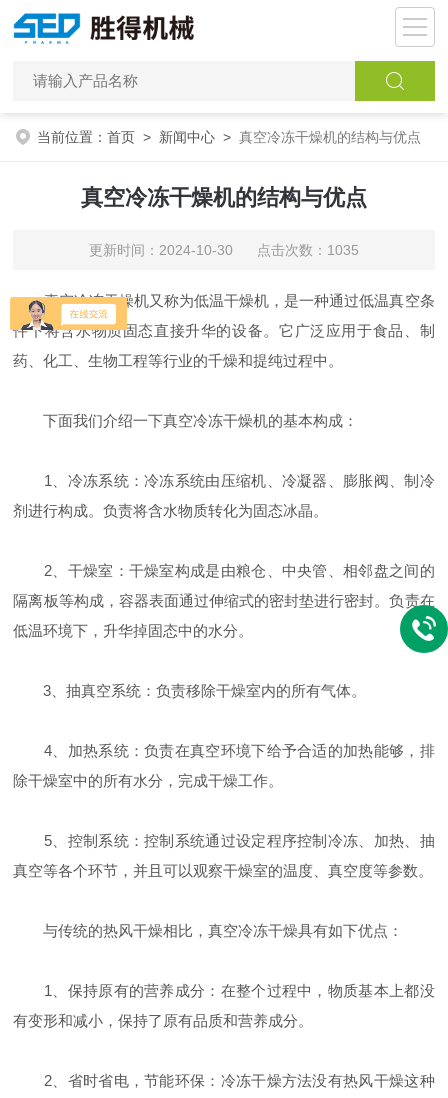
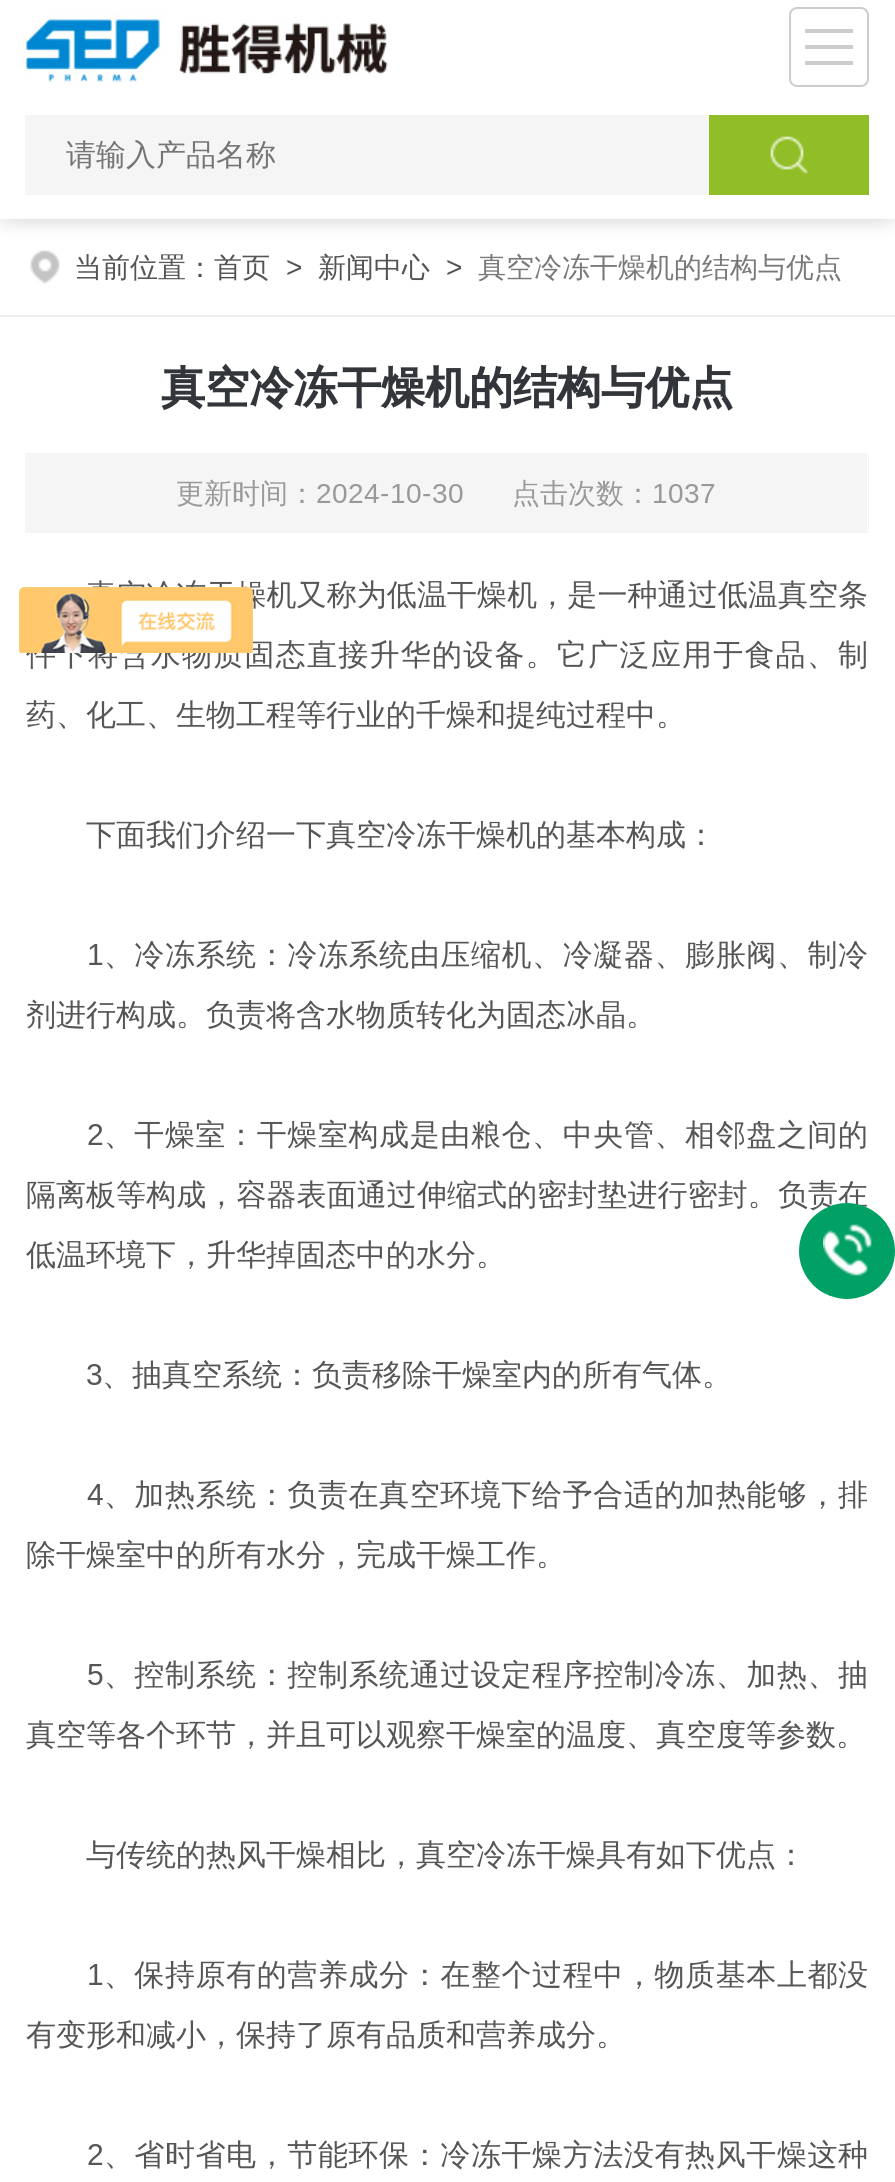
- 更新时间：2024-10-30 点击次数：1035
+ 更新时间：2024-10-30 点击次数：1037
